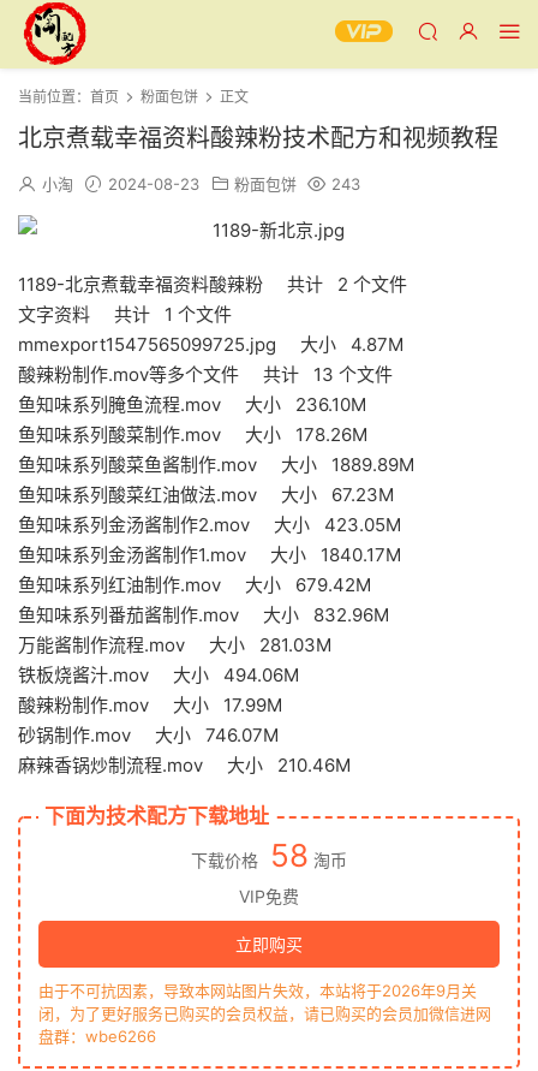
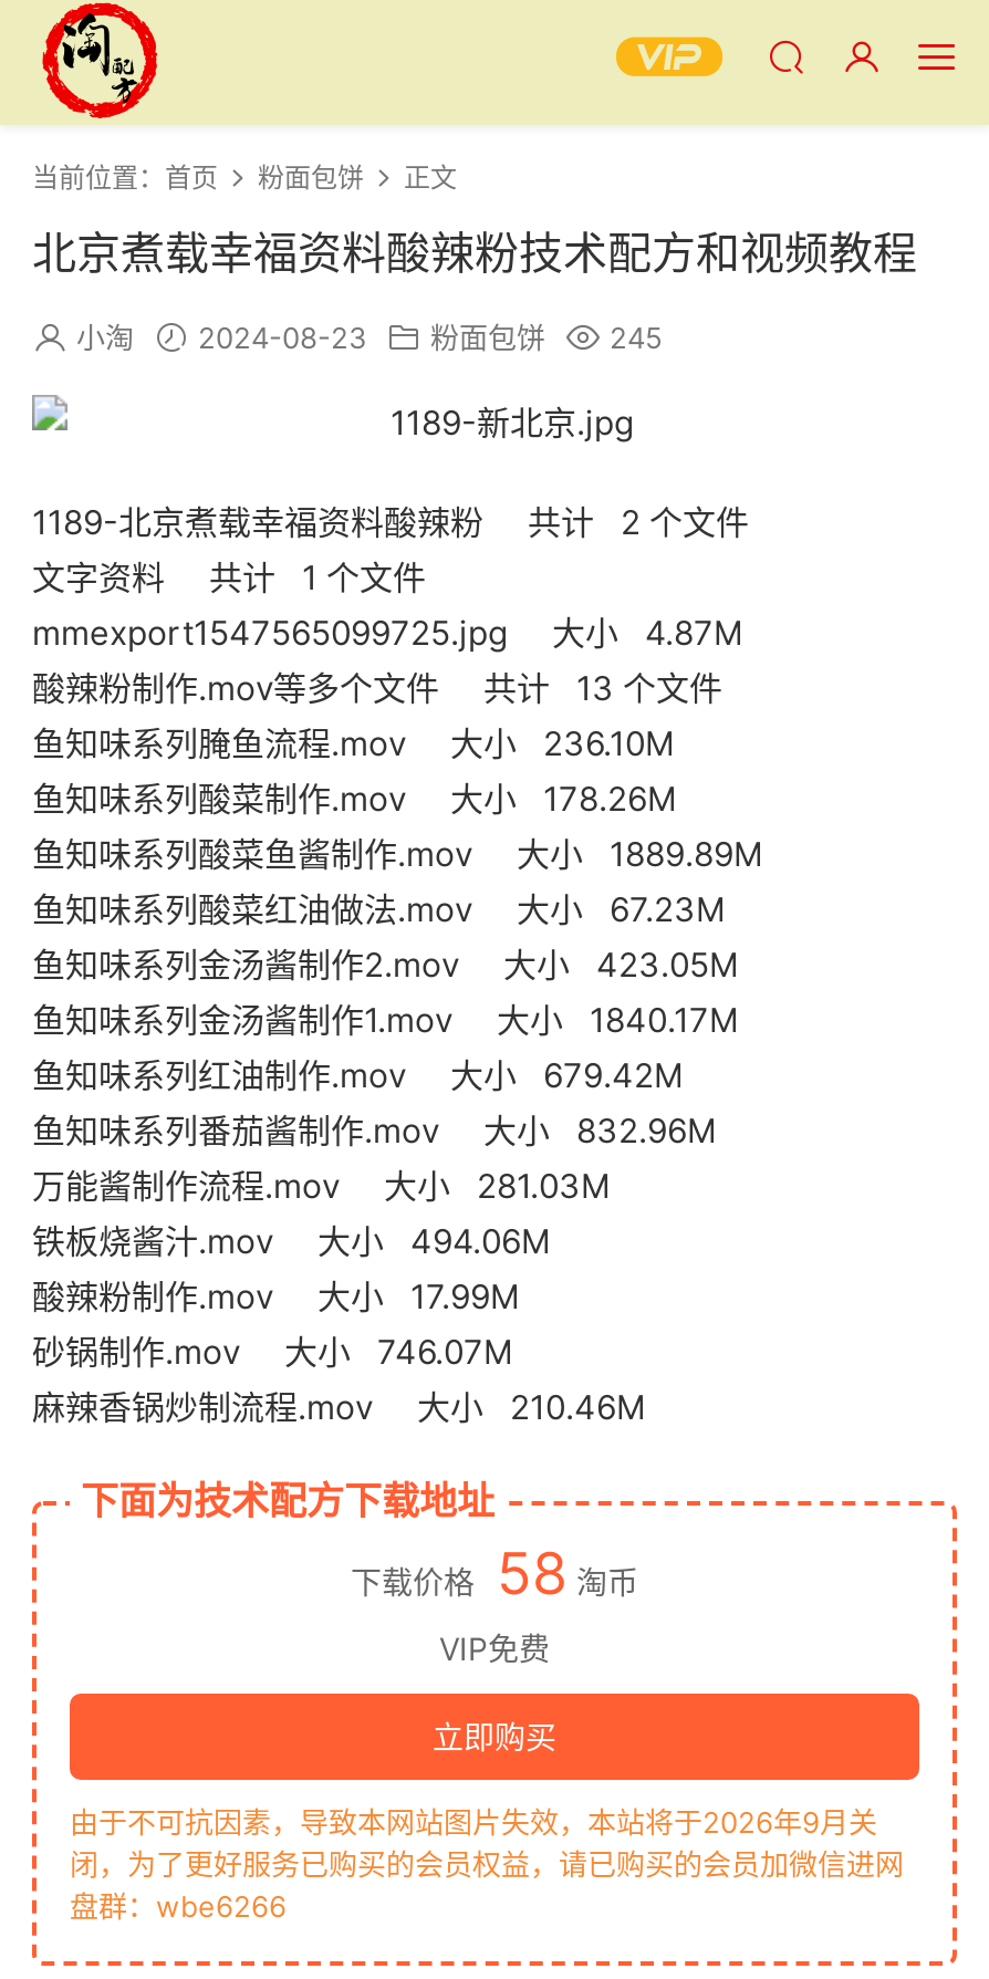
- 小淘 2024-08-23 粉面包饼 243
+ 小淘 2024-08-23 粉面包饼 245
